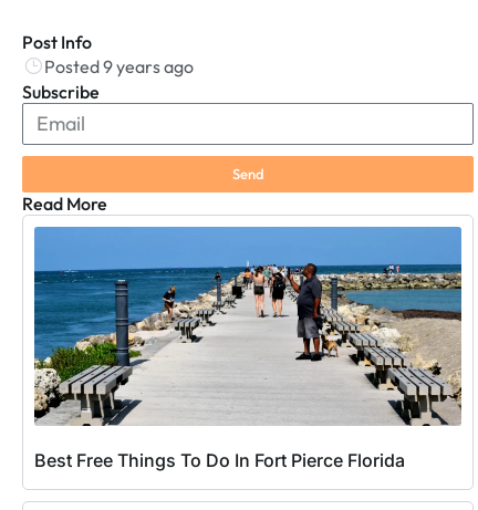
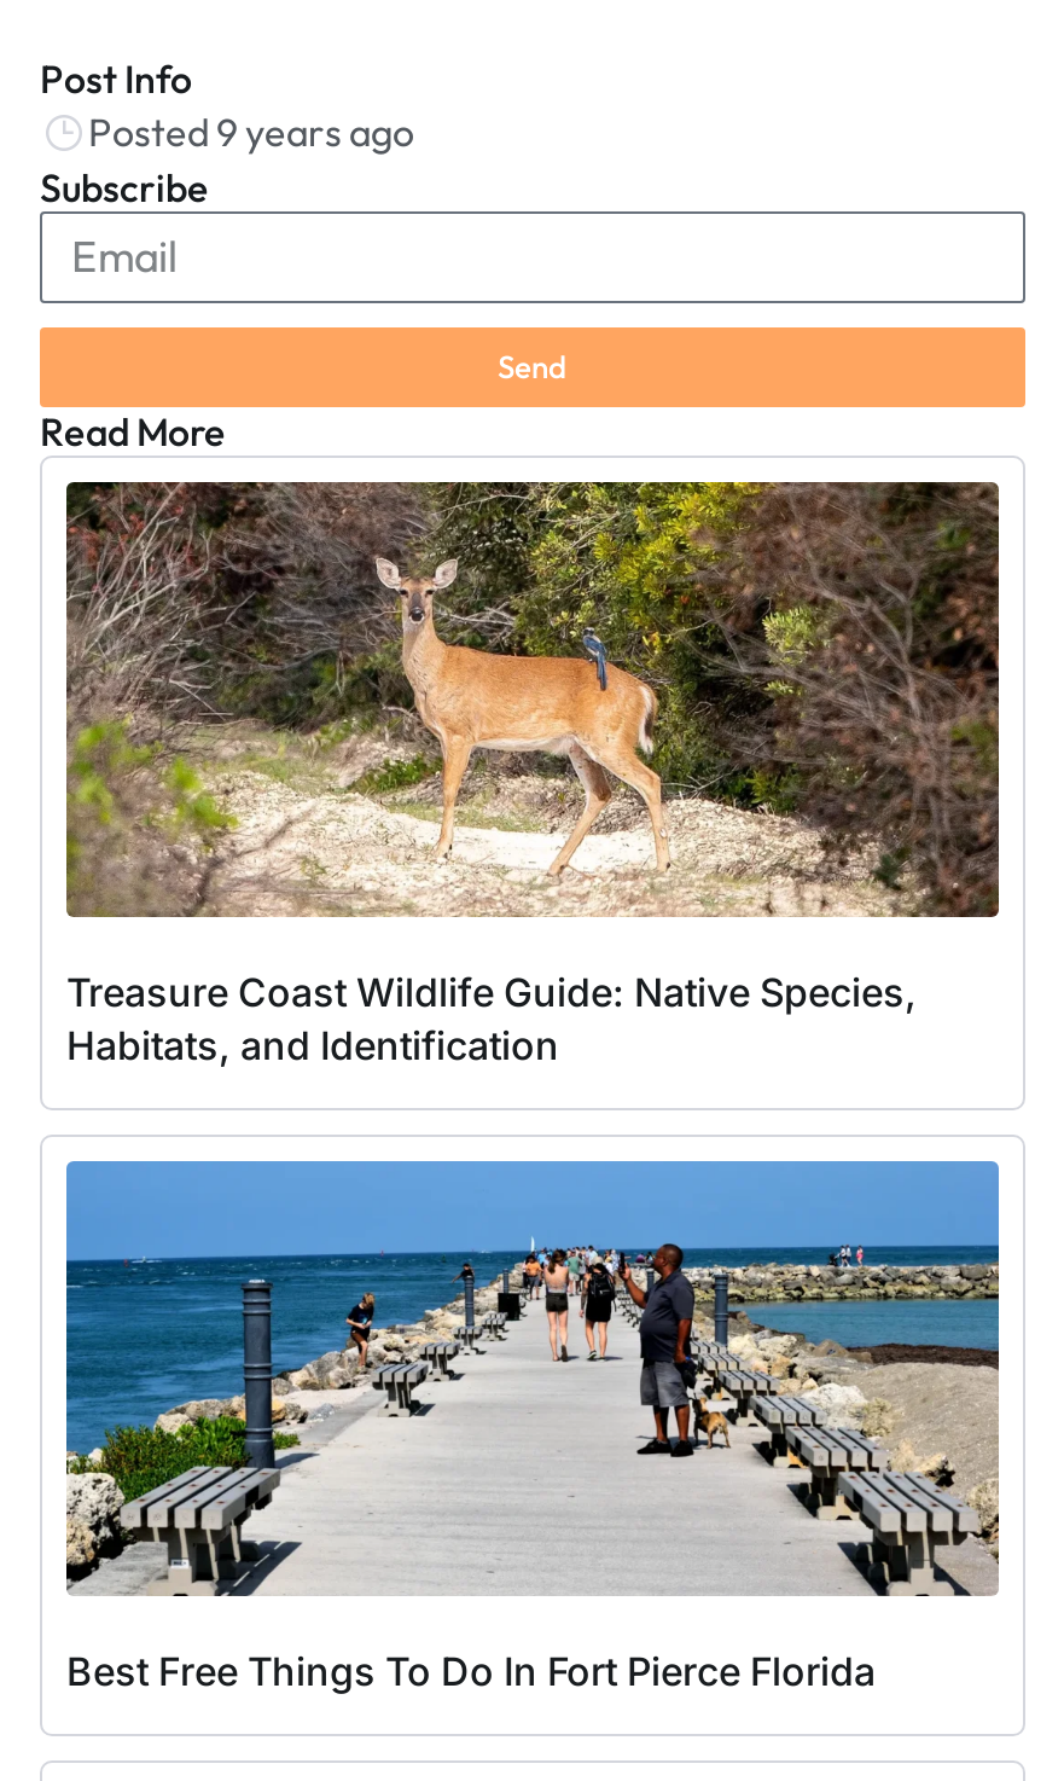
+ [image]
+ Treasure Coast Wildlife Guide: Native Species,
+ Habitats, and Identification
